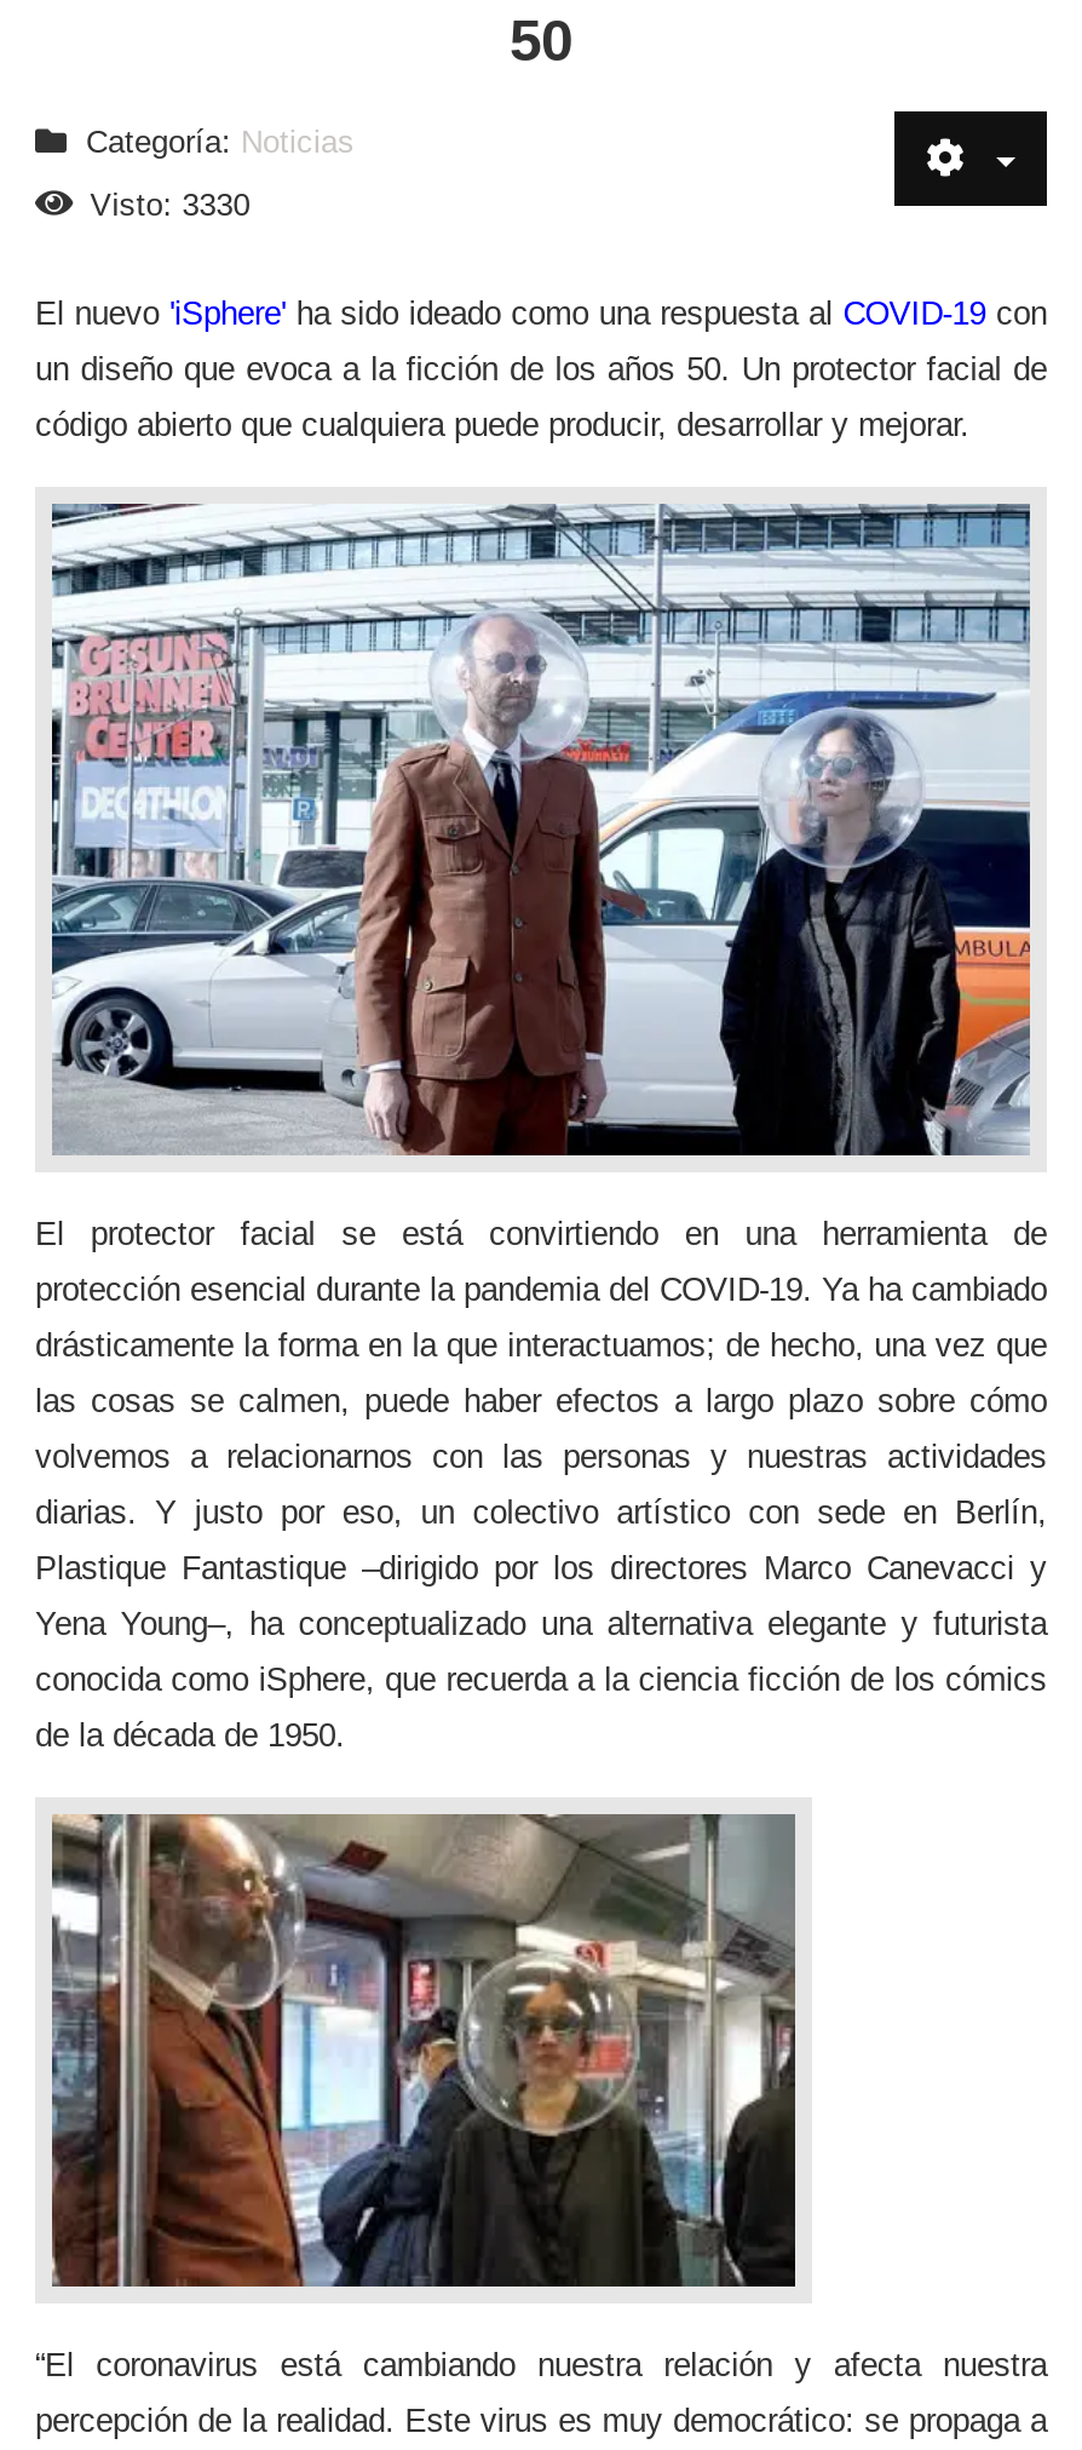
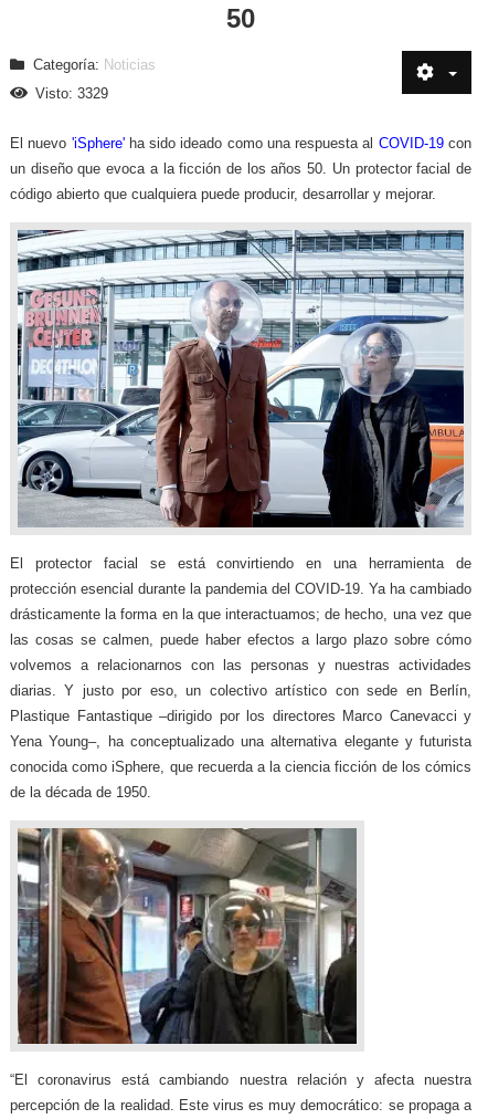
- Visto: 3330
+ Visto: 3329
